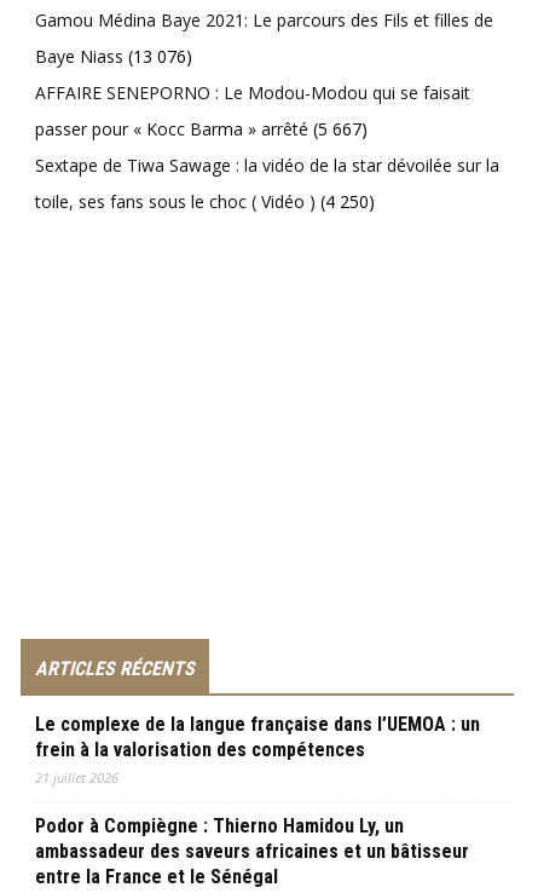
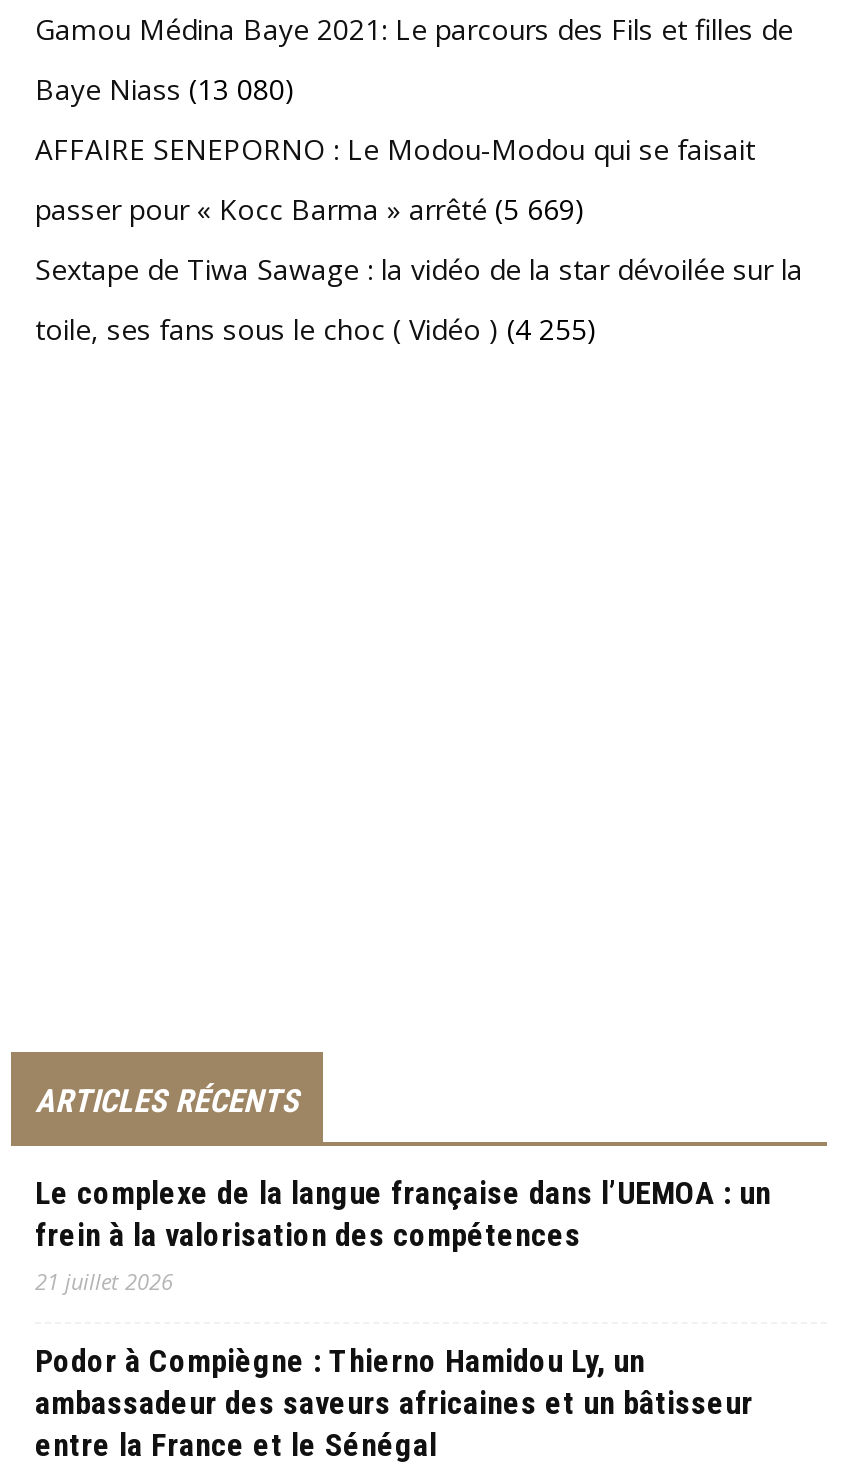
- Baye Niass (13 076)
+ Baye Niass (13 080)

- passer pour « Kocc Barma » arrêté (5 667)
+ passer pour « Kocc Barma » arrêté (5 669)

- toile, ses fans sous le choc ( Vidéo ) (4 250)
+ toile, ses fans sous le choc ( Vidéo ) (4 255)
